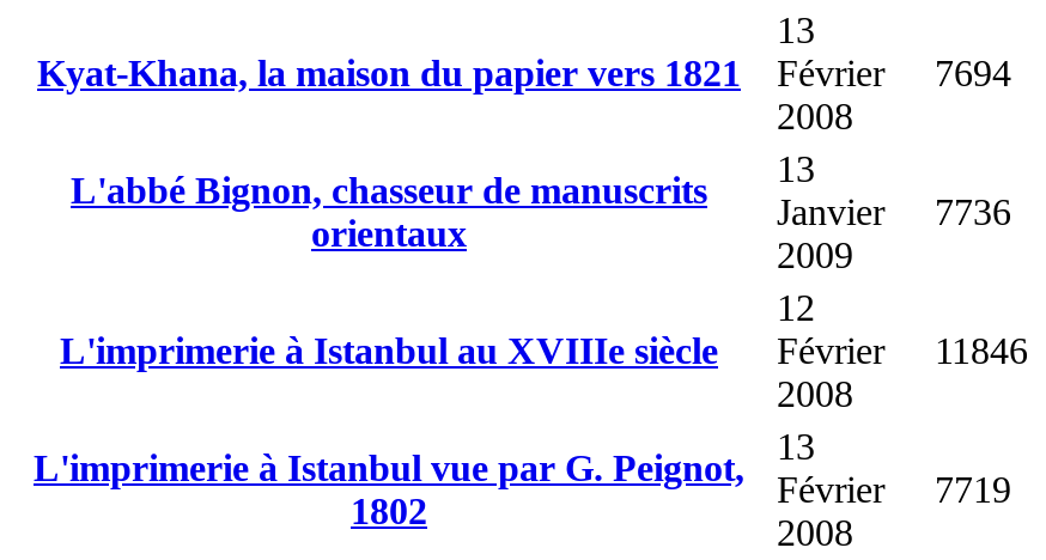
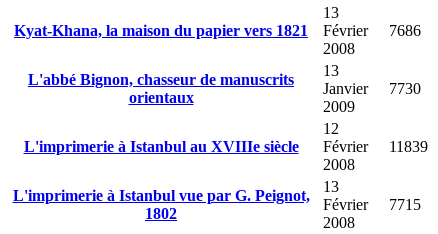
- Kyat-Khana, la maison du papier vers 1821 Février 7694
+ Kyat-Khana, la maison du papier vers 1821 Février 7686

- Janvier 7736
+ Janvier 7730

- L'imprimerie à Istanbul au XVIIIe siècle Février 11846
+ L'imprimerie à Istanbul au XVIIIe siècle Février 11839

- Février 7719
+ Février 7715
